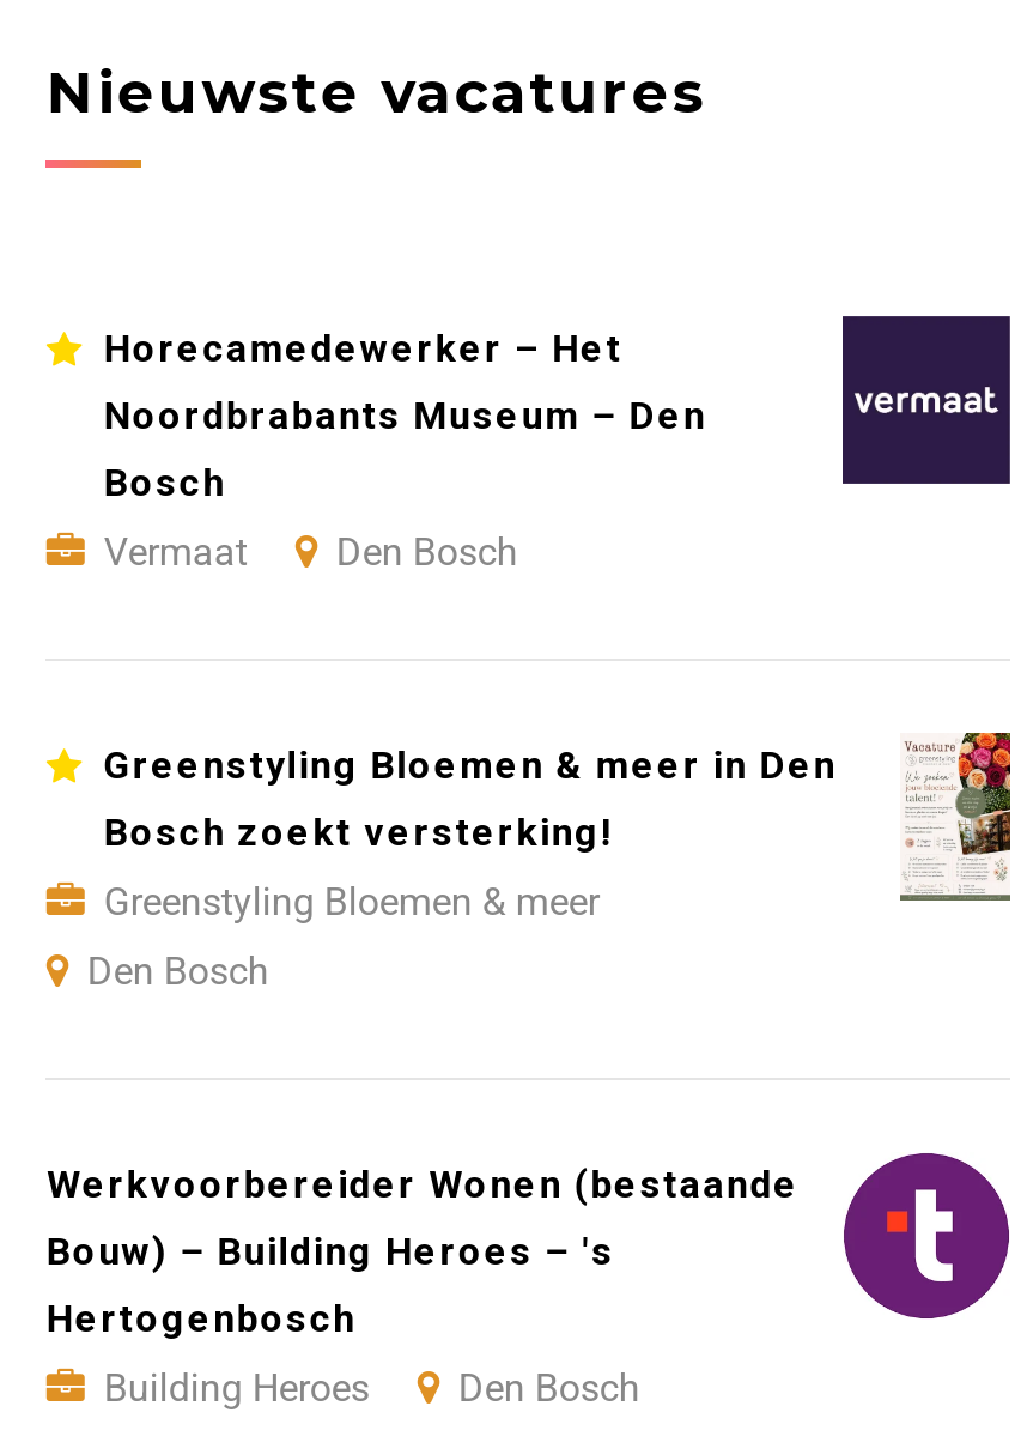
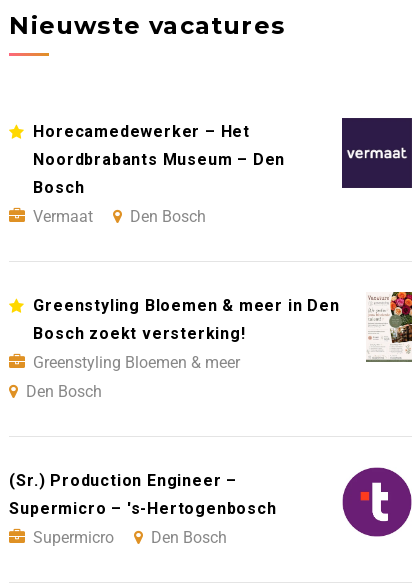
- Werkvoorbereider Wonen (bestaande
- Bouw) – Building Heroes – 's
- Hertogenbosch
- Building Heroes
+ (Sr.) Production Engineer –
+ Supermicro – 's-Hertogenbosch
+ Supermicro
